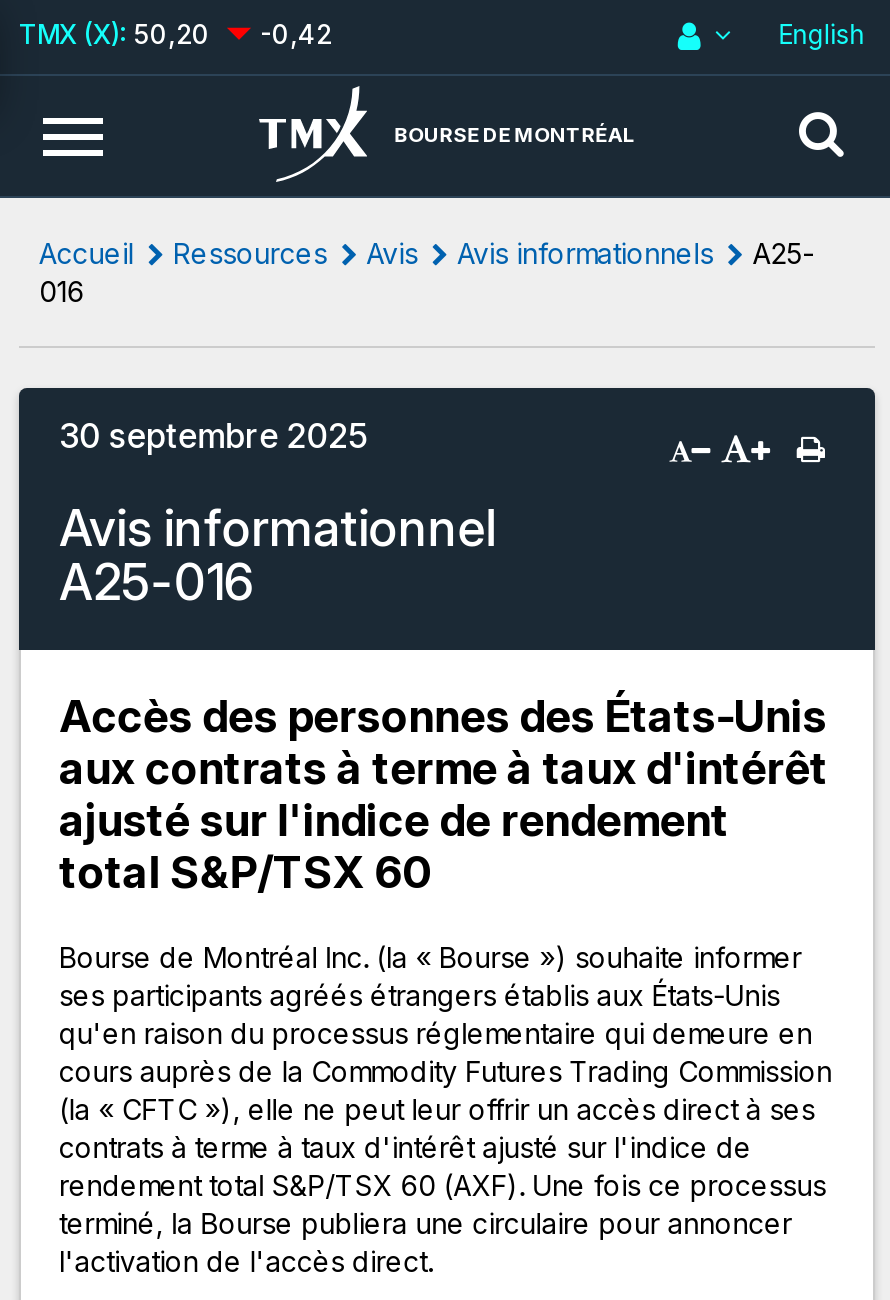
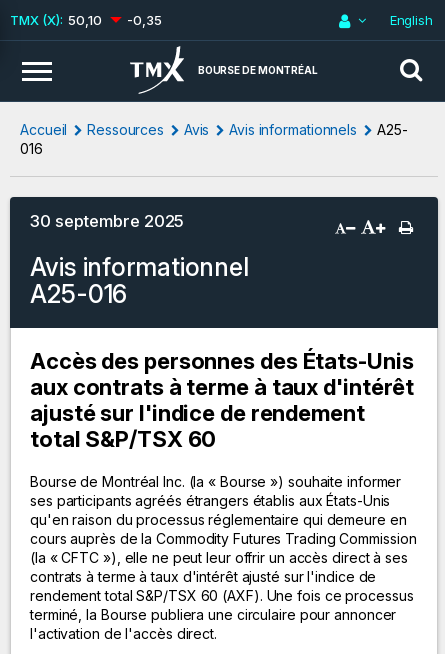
- 50,20
+ 50,10

- -0,42
+ -0,35
